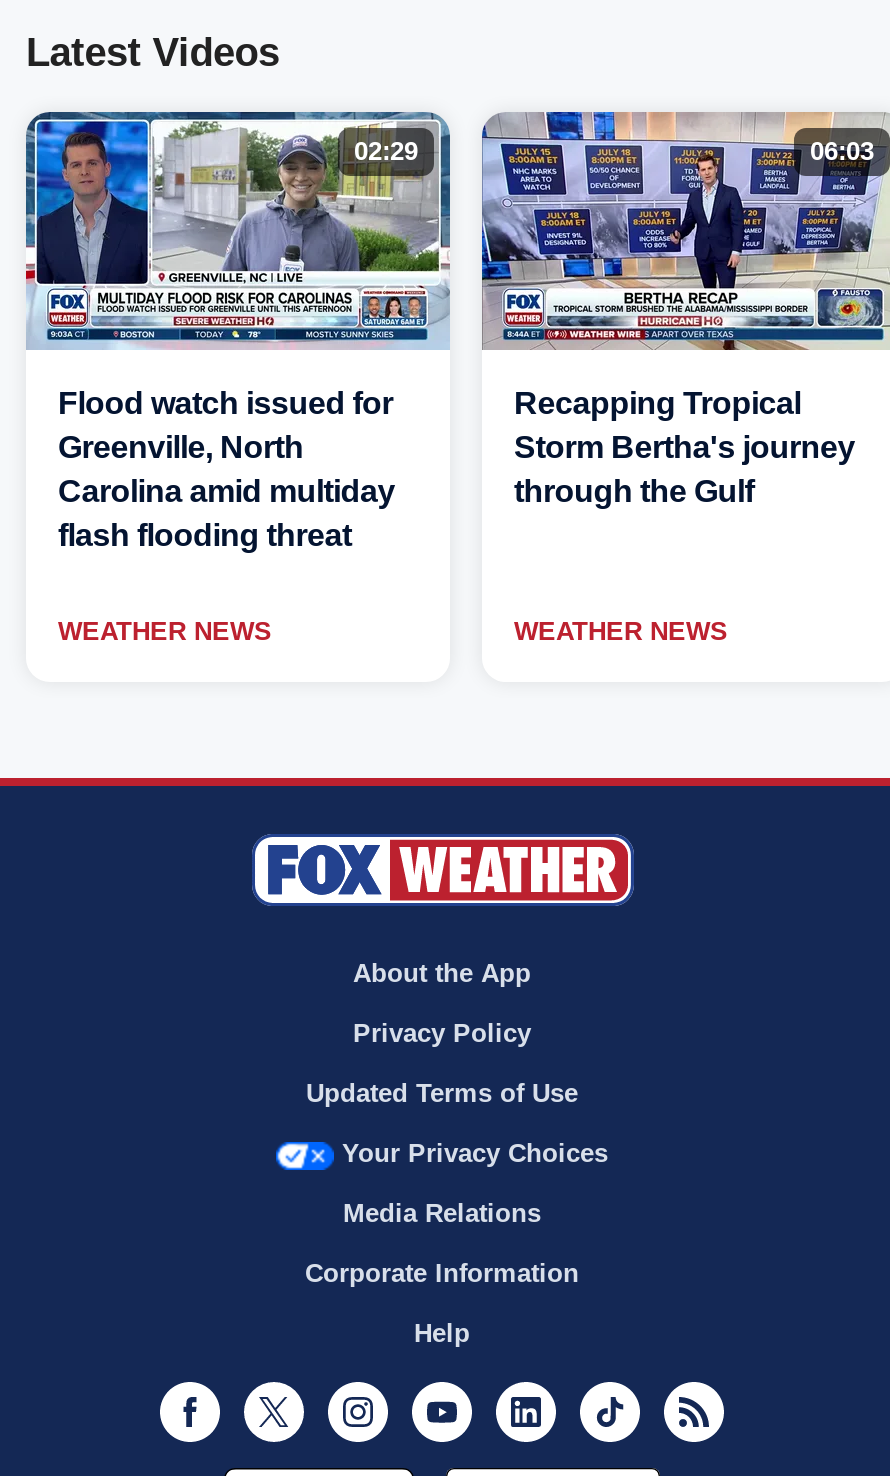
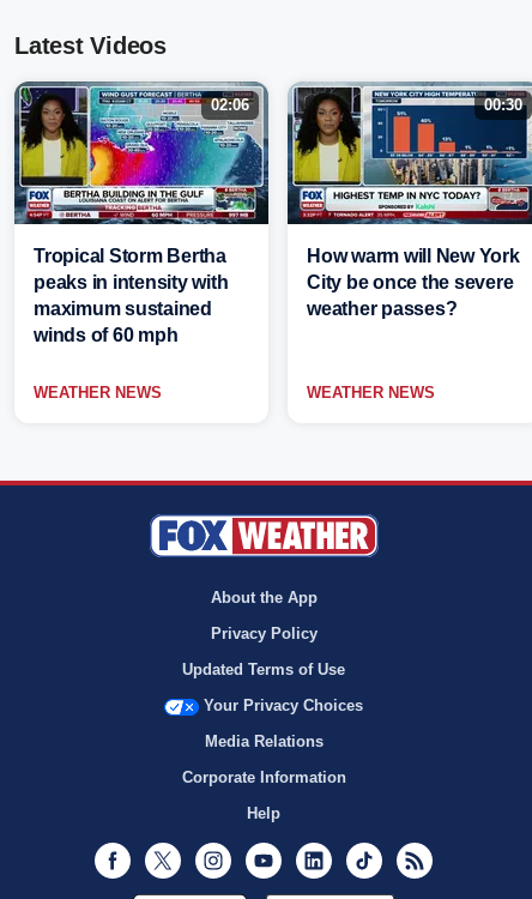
- [image]
- 02:29
+ [image]
+ 02:06

- [image]
- 06:03
+ [image]
+ 00:30

- Flood watch issued for
- Greenville, North
- Carolina amid multiday
- flash flooding threat
+ Tropical Storm Bertha
+ peaks in intensity with
+ maximum sustained
+ winds of 60 mph

- Recapping Tropical
- Storm Bertha's journey
- through the Gulf
+ How warm will New York
+ City be once the severe
+ weather passes?
